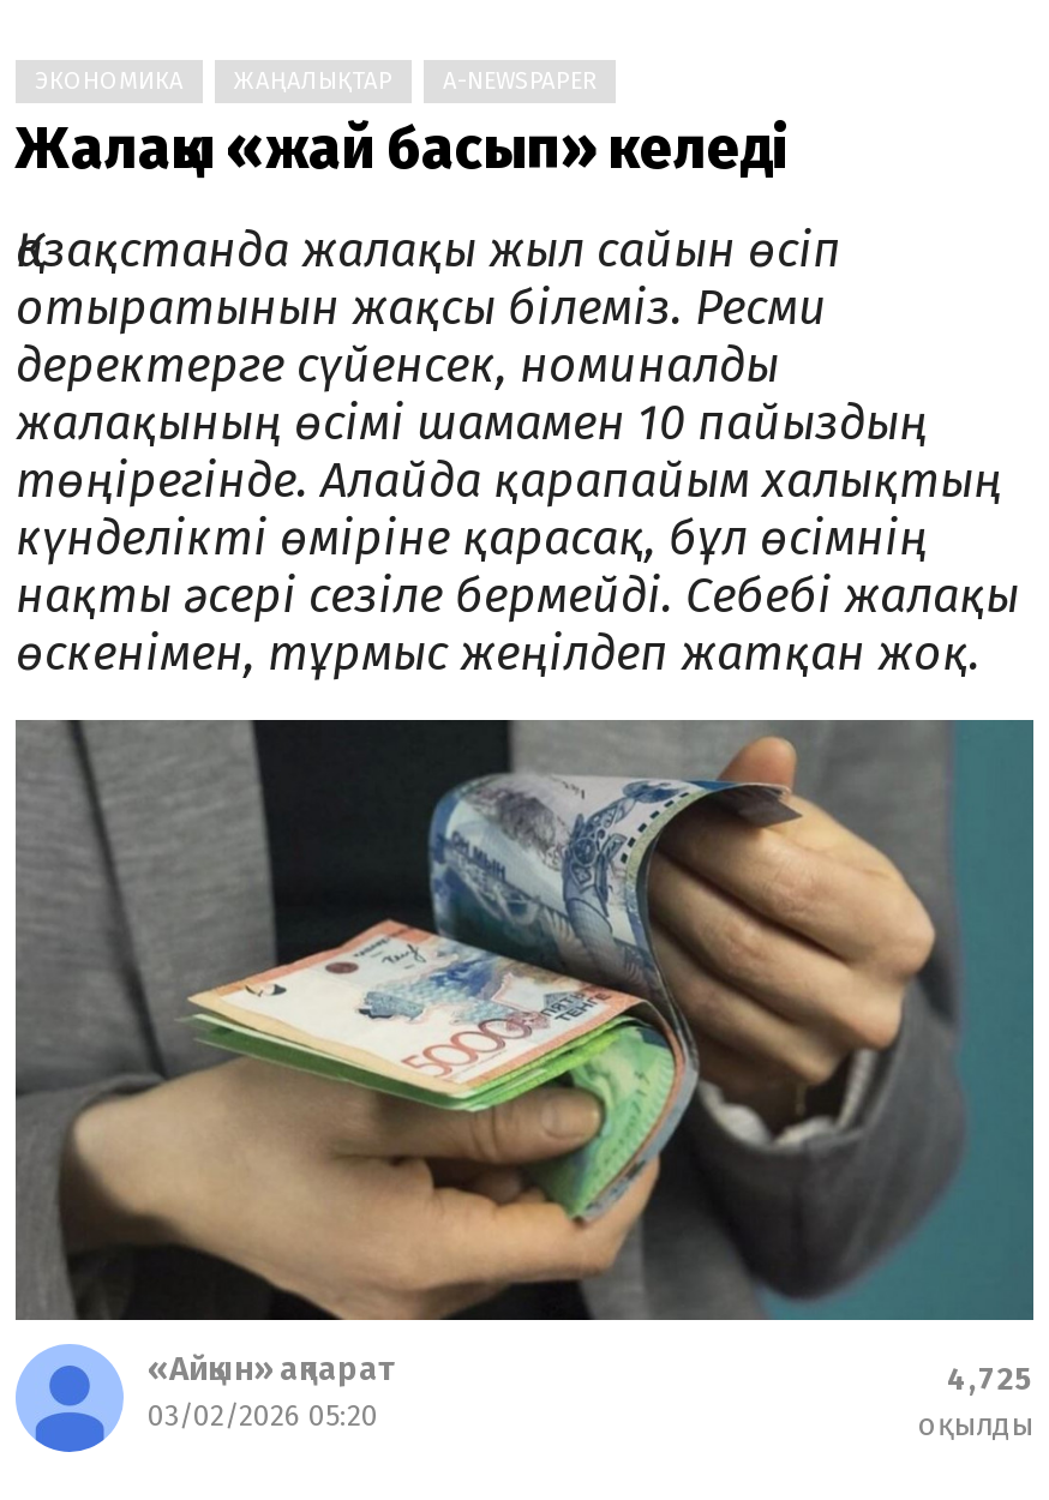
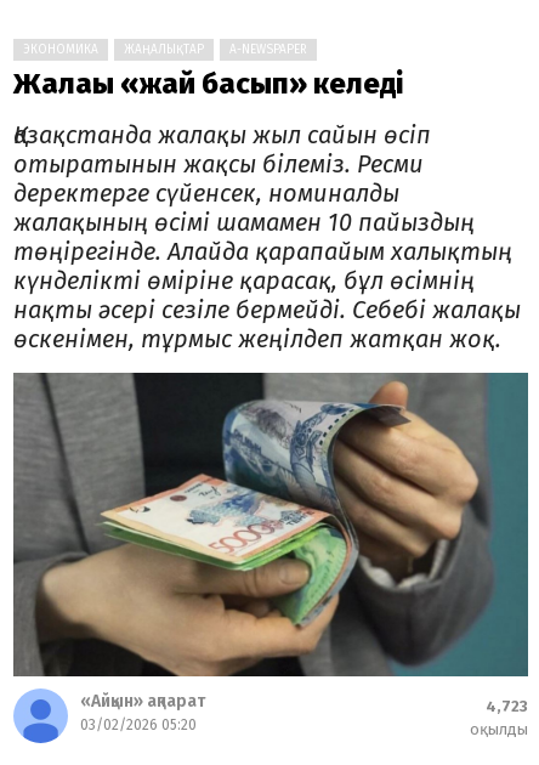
- 4,725
+ 4,723
